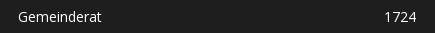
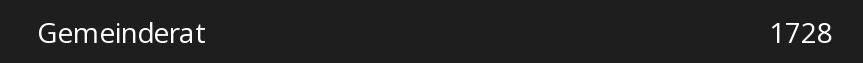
- 1724
+ 1728
